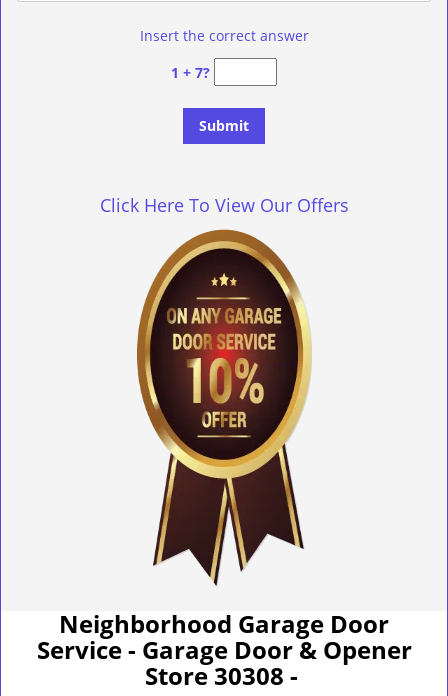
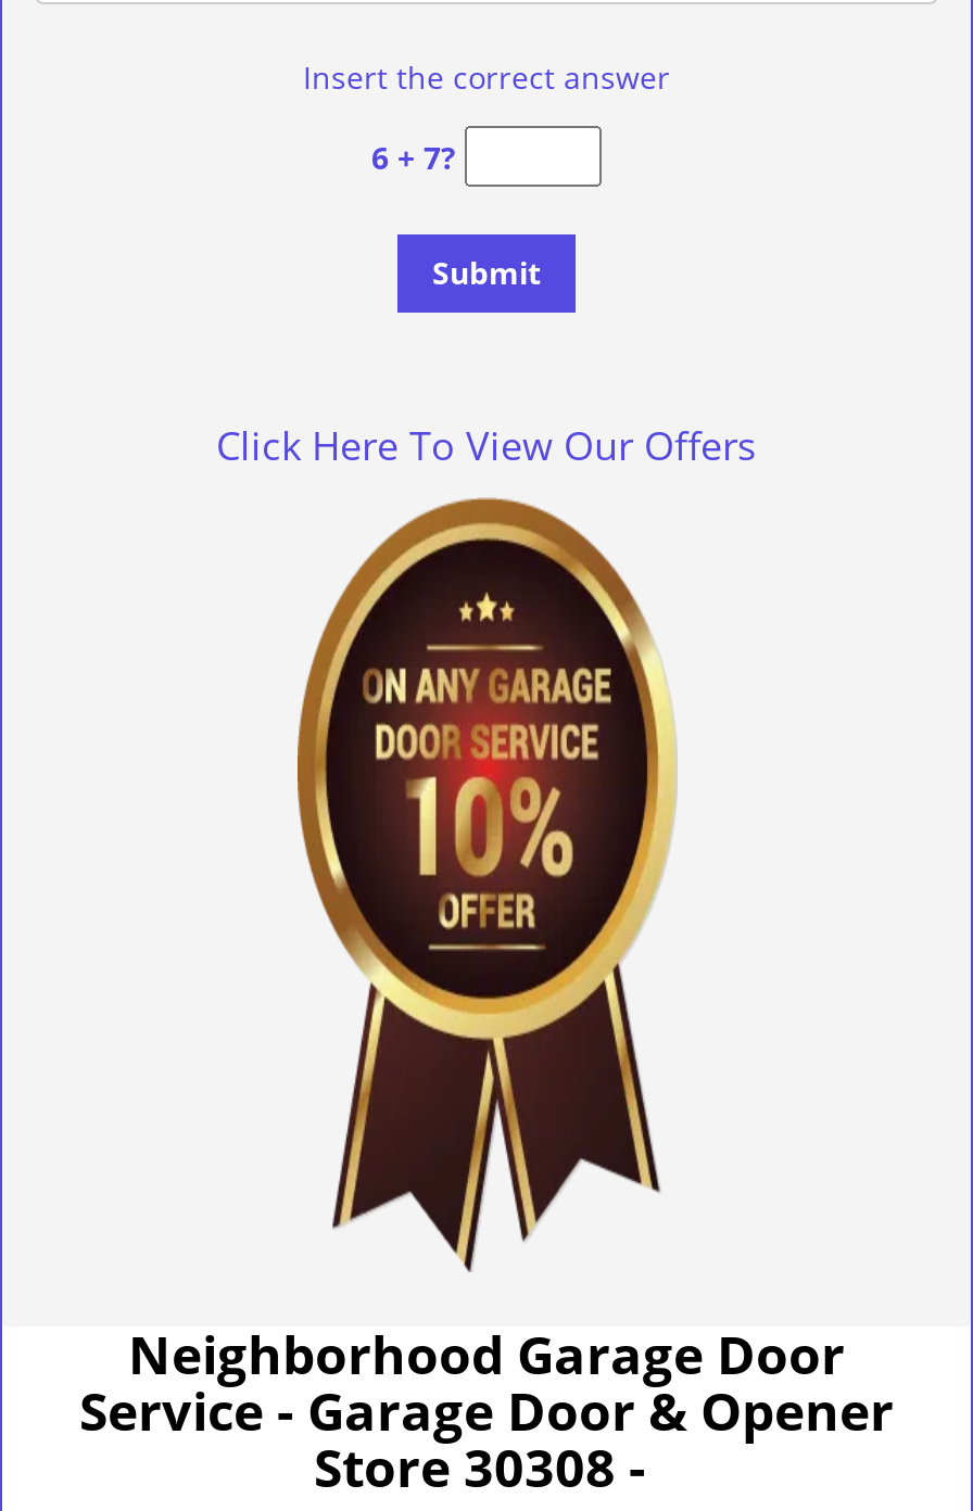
- 1 + 7?
+ 6 + 7?
